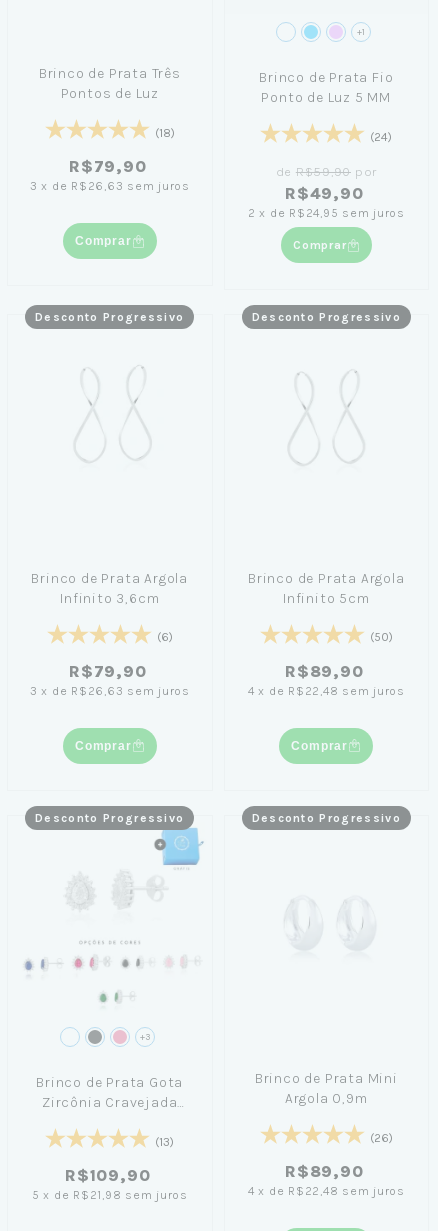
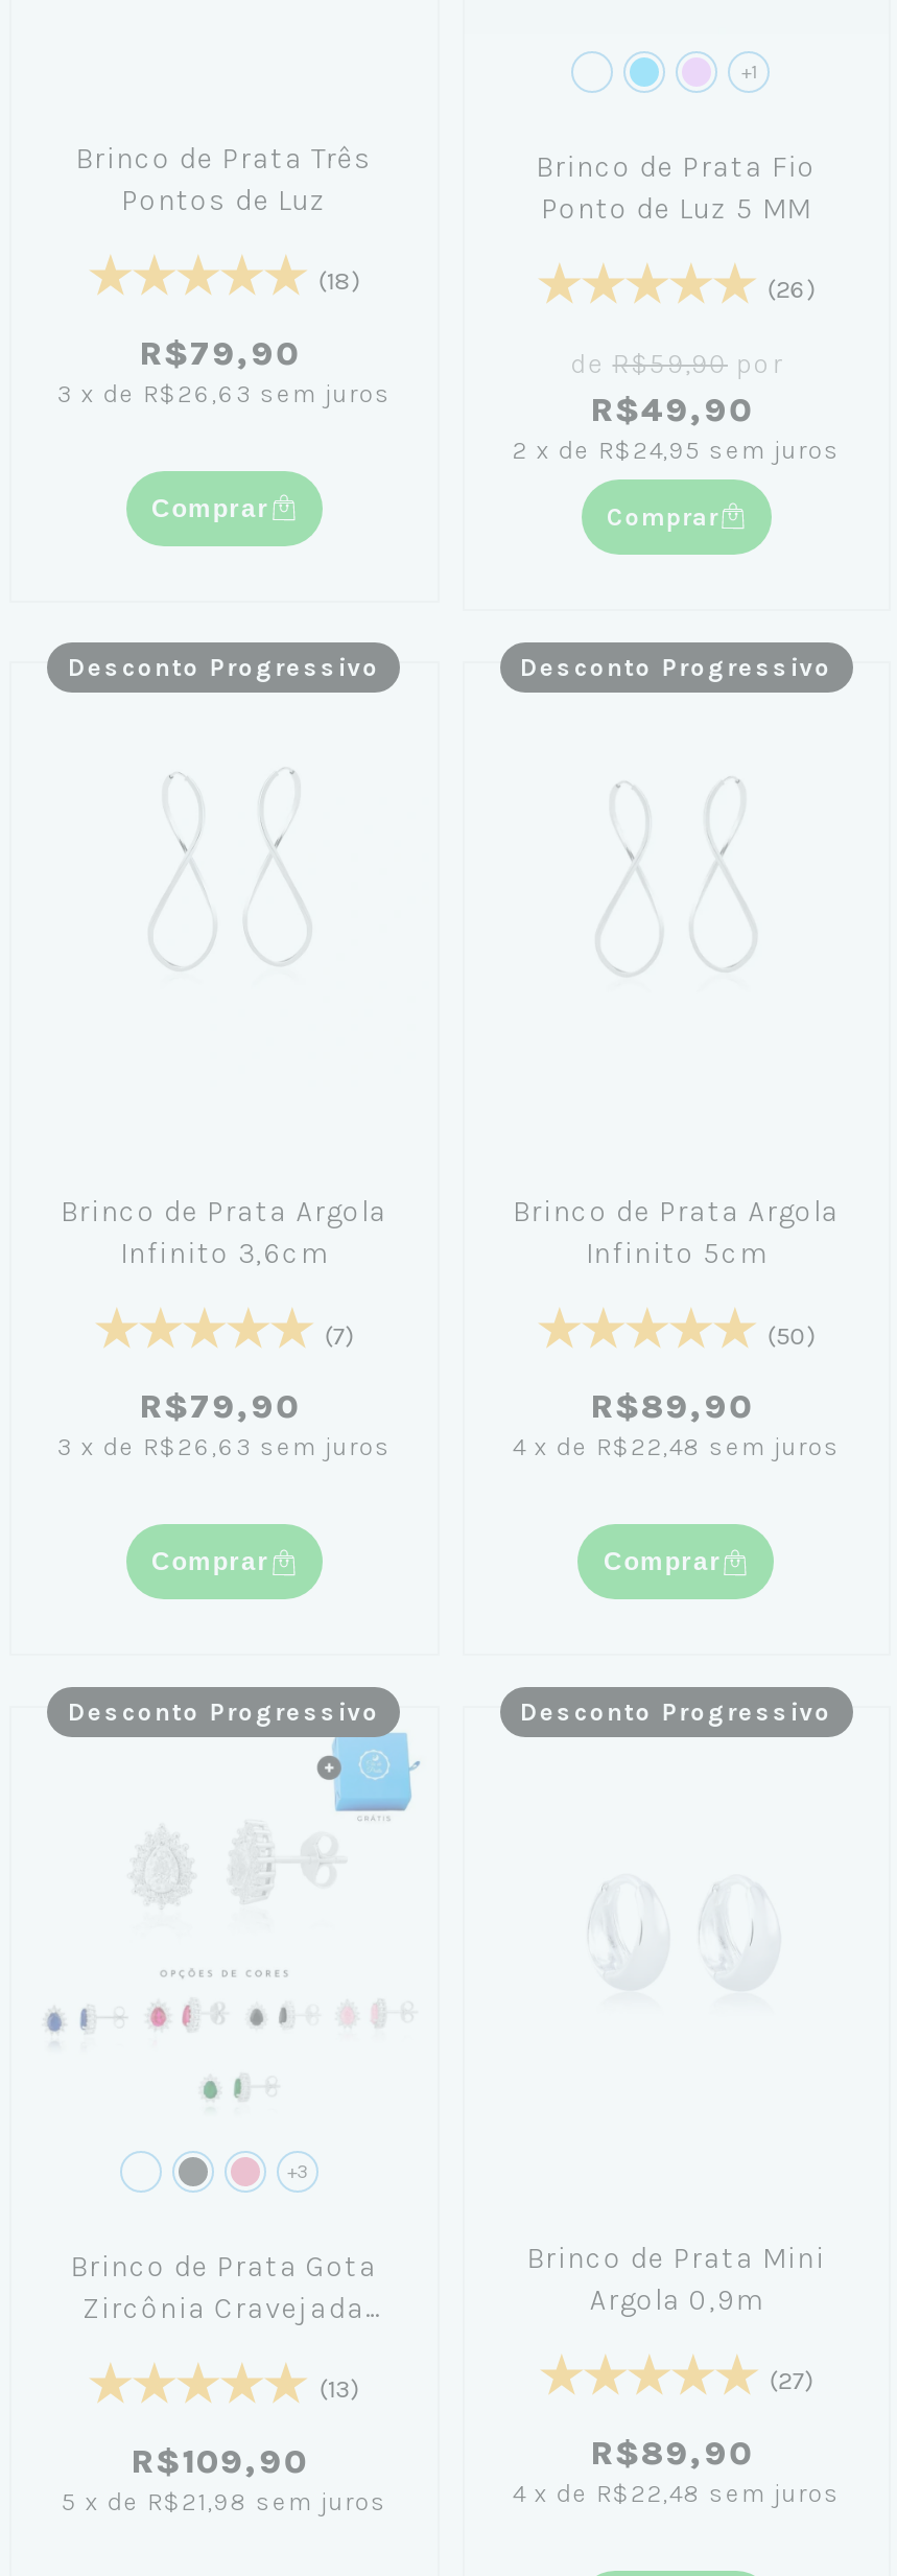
- (24)
+ (26)

- (6)
+ (7)

- (26)
+ (27)
